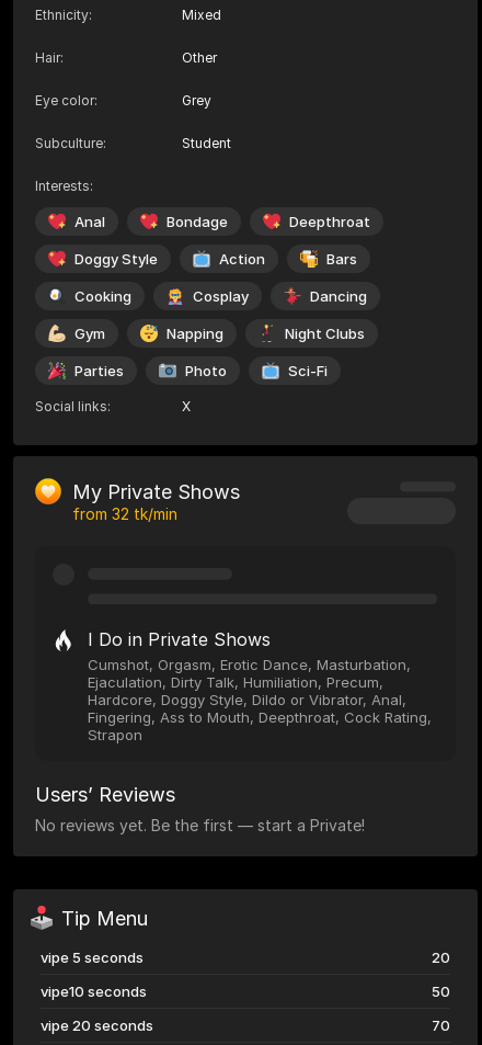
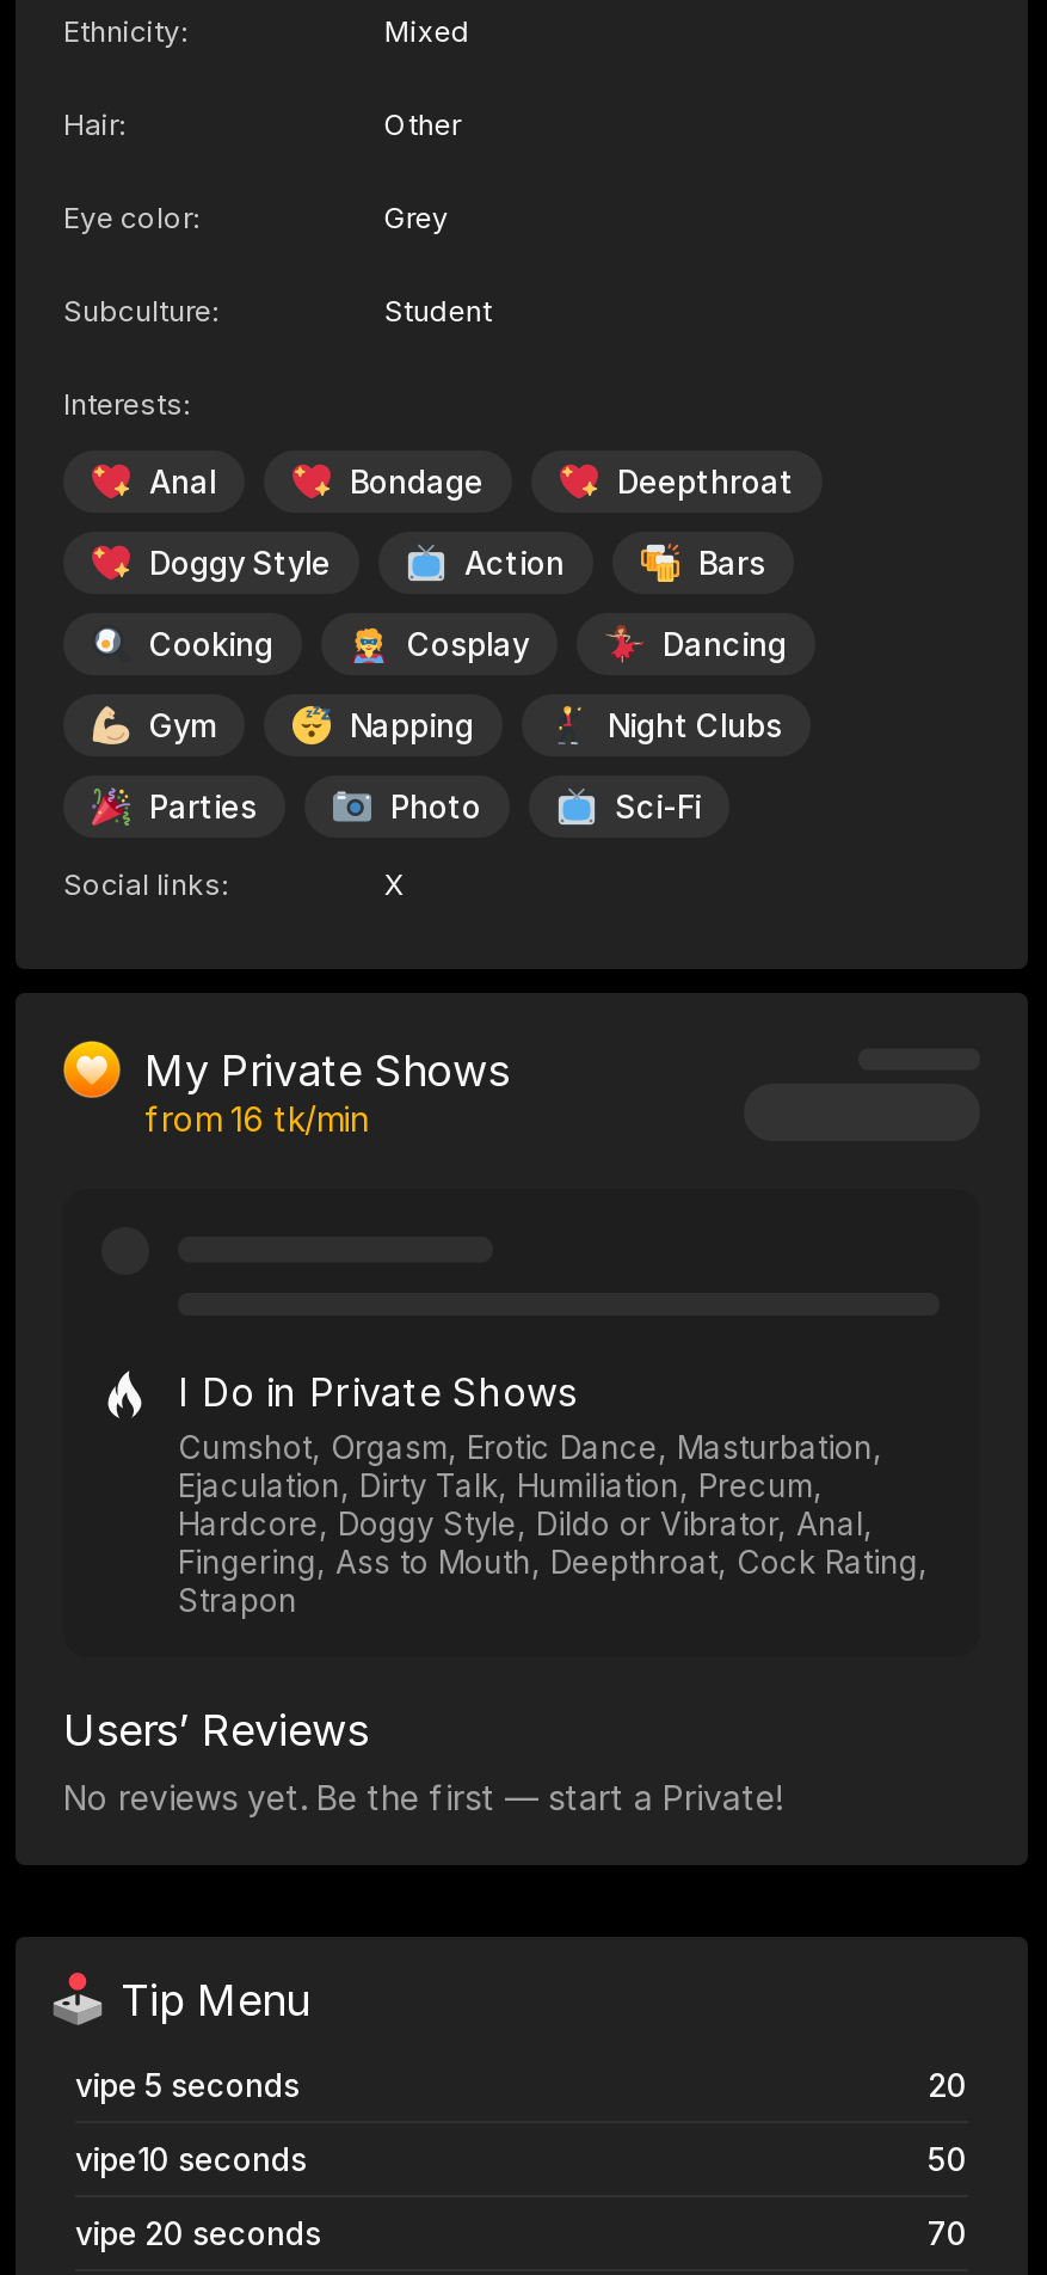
- from 32 tk/min
+ from 16 tk/min
